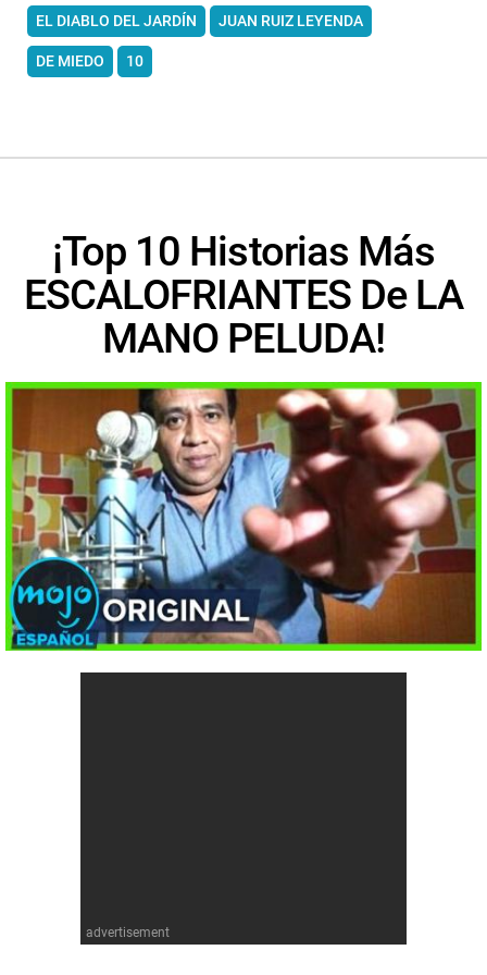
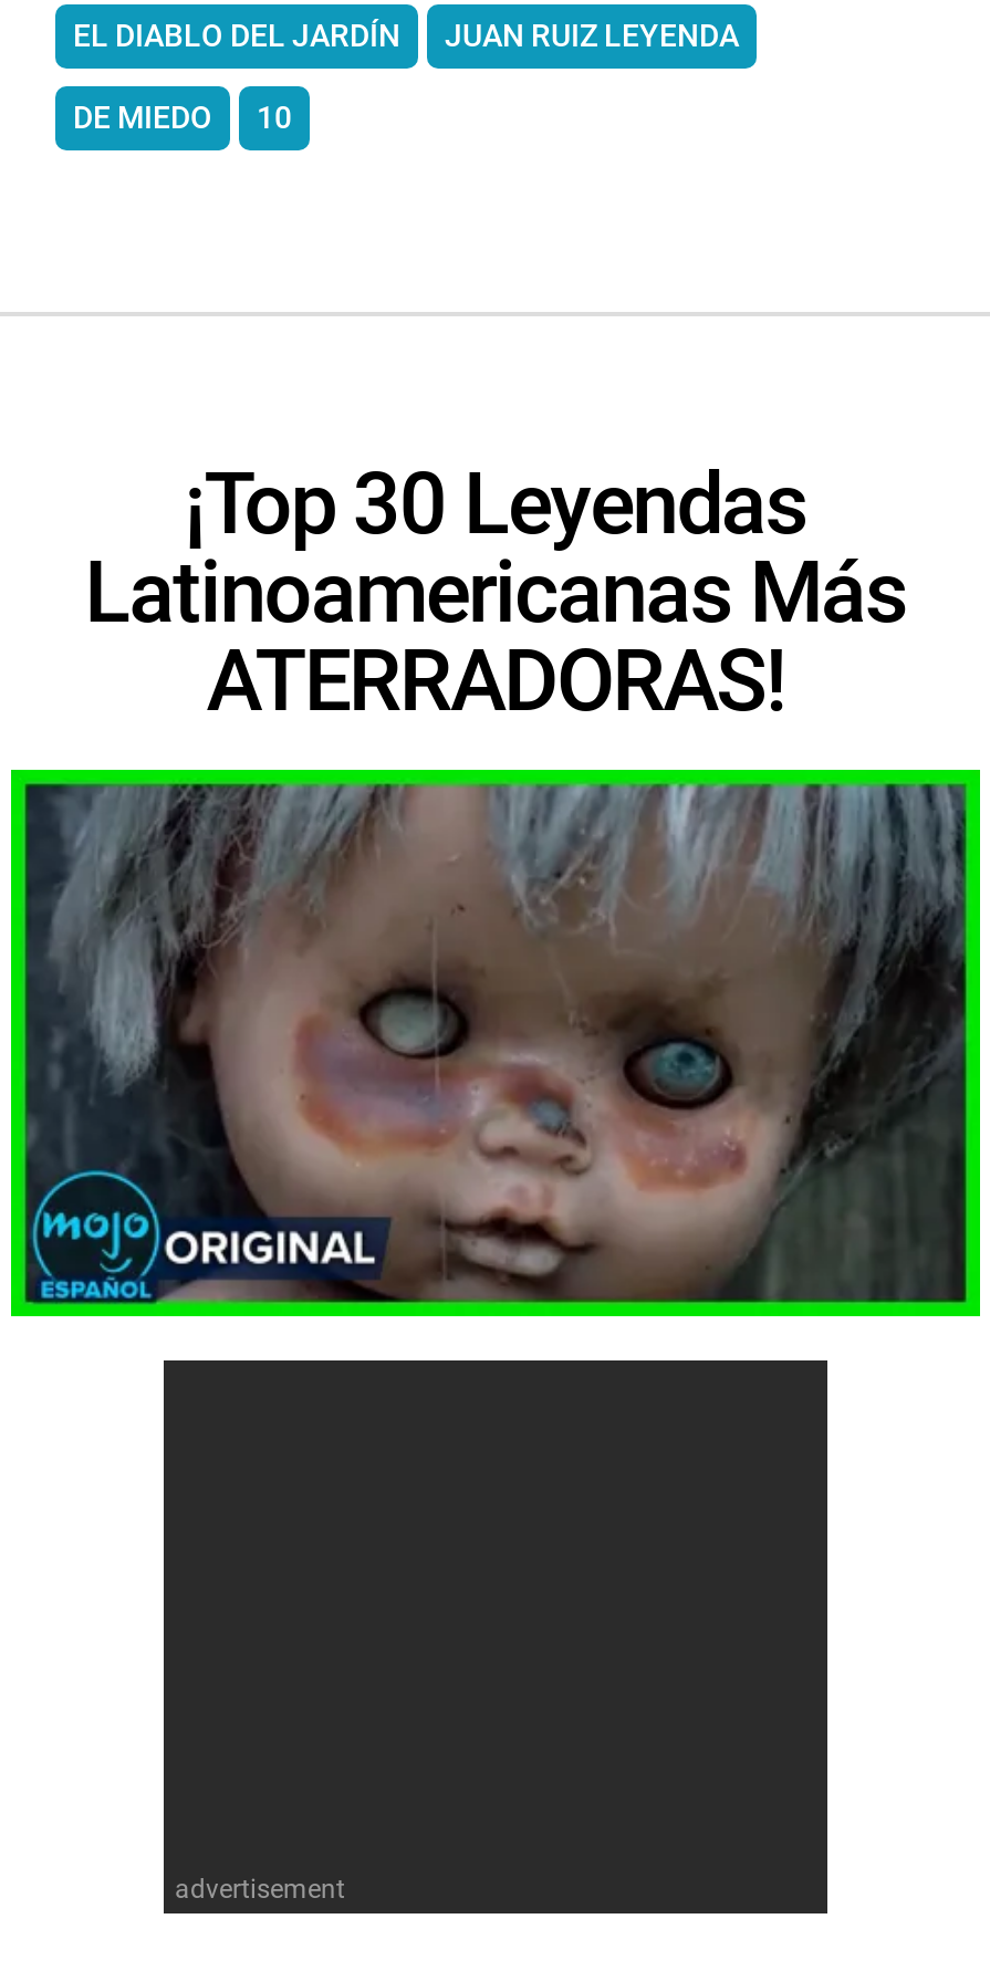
- ¡Top 10 Historias Más
- ESCALOFRIANTES De LA
- MANO PELUDA!
+ ¡Top 30 Leyendas
+ Latinoamericanas Más
+ ATERRADORAS!

- [image]
+ [image]
